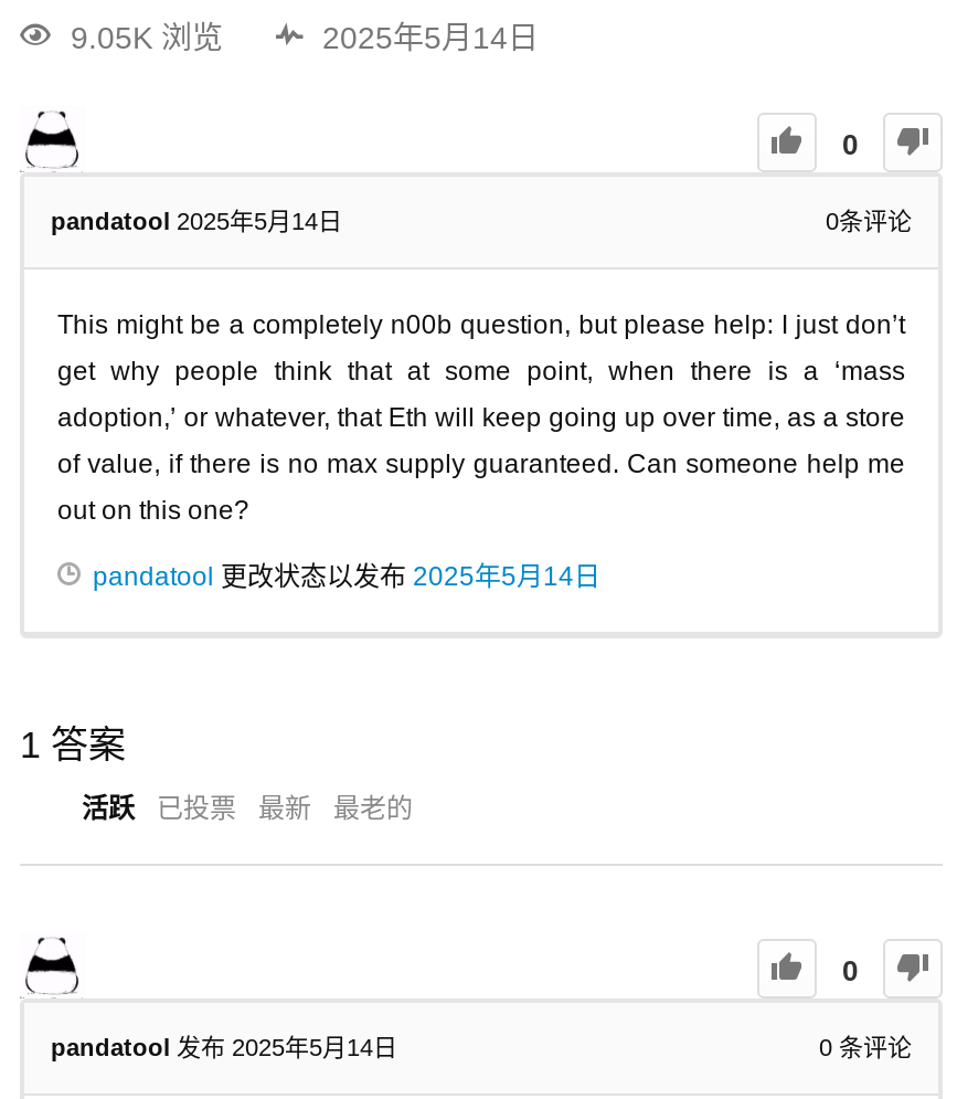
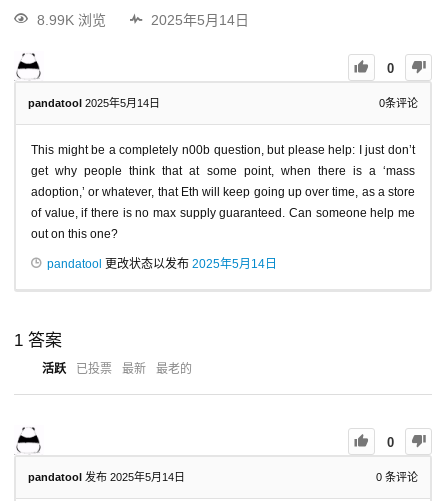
- 9.05K 浏览
+ 8.99K 浏览
